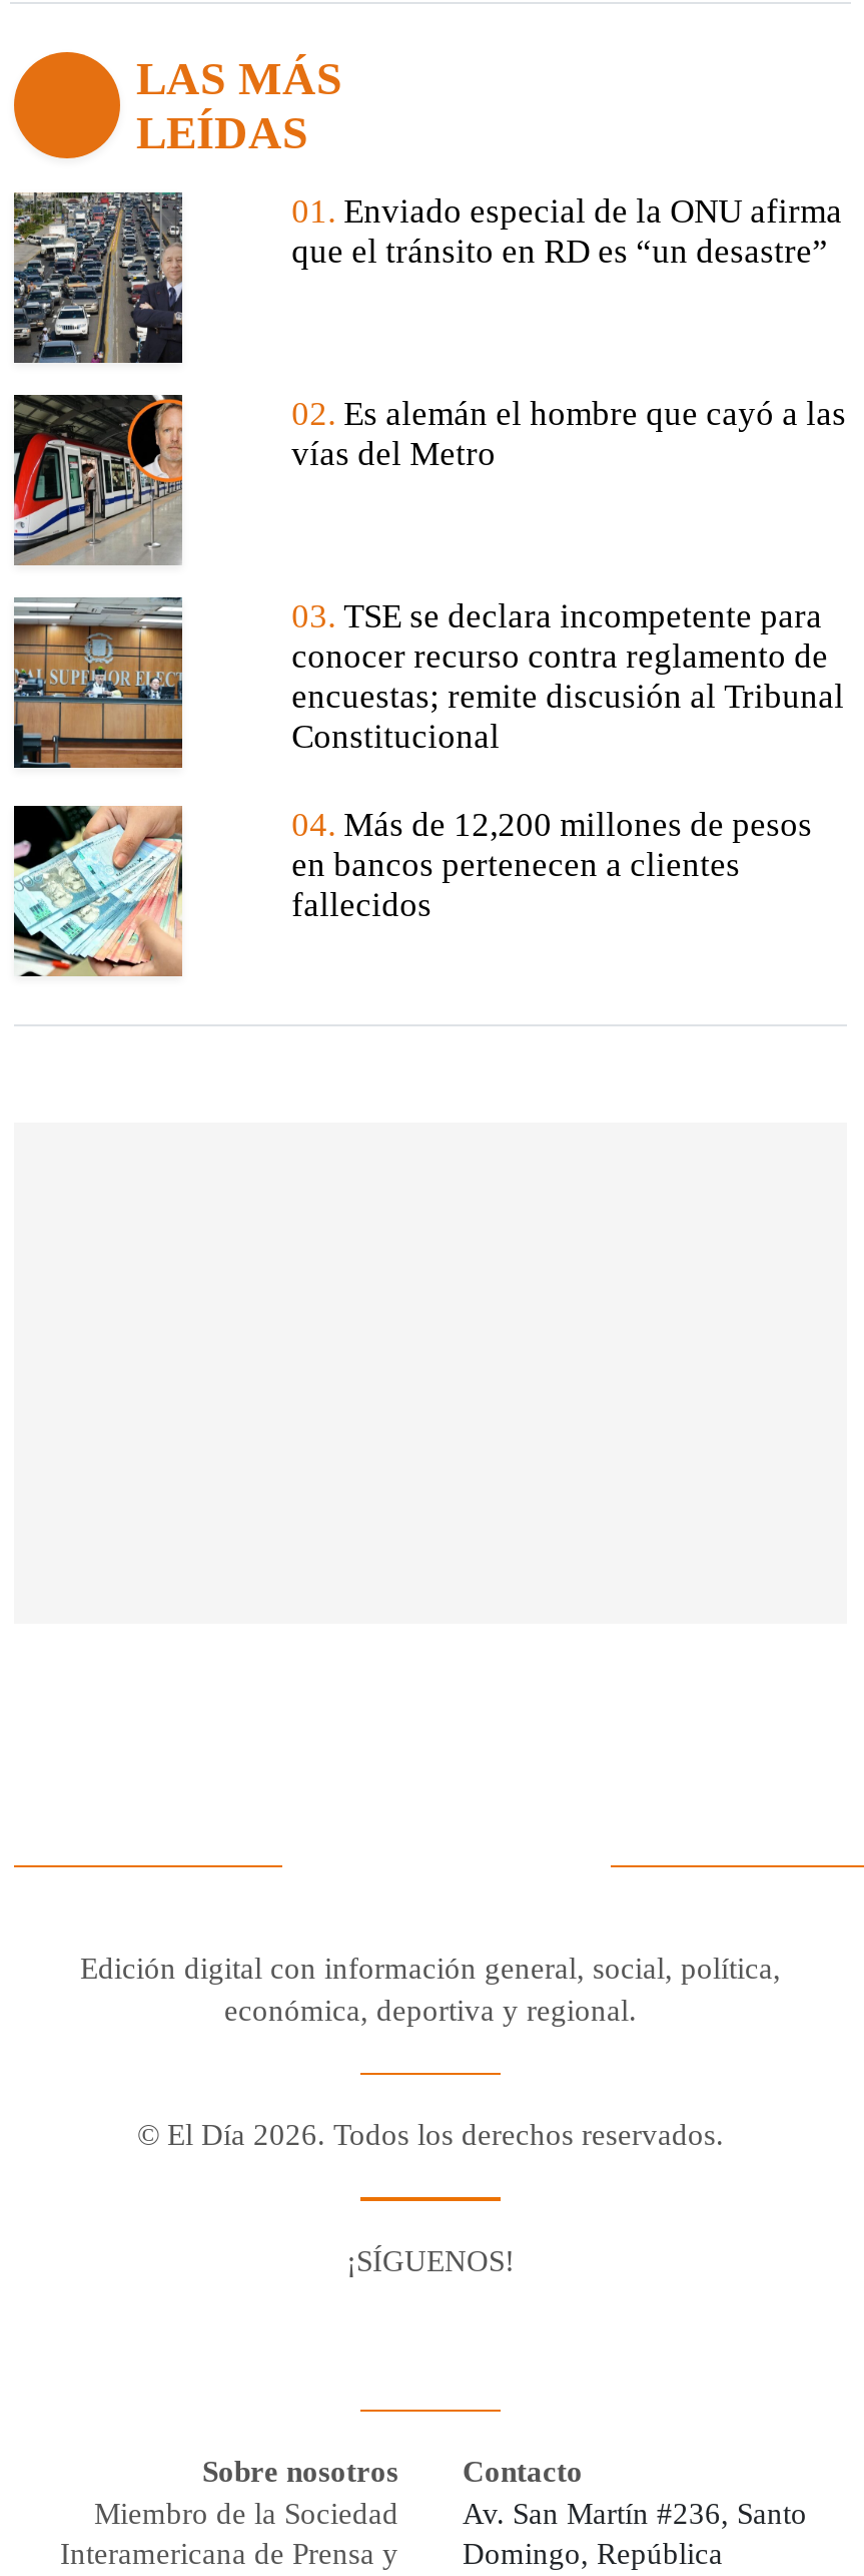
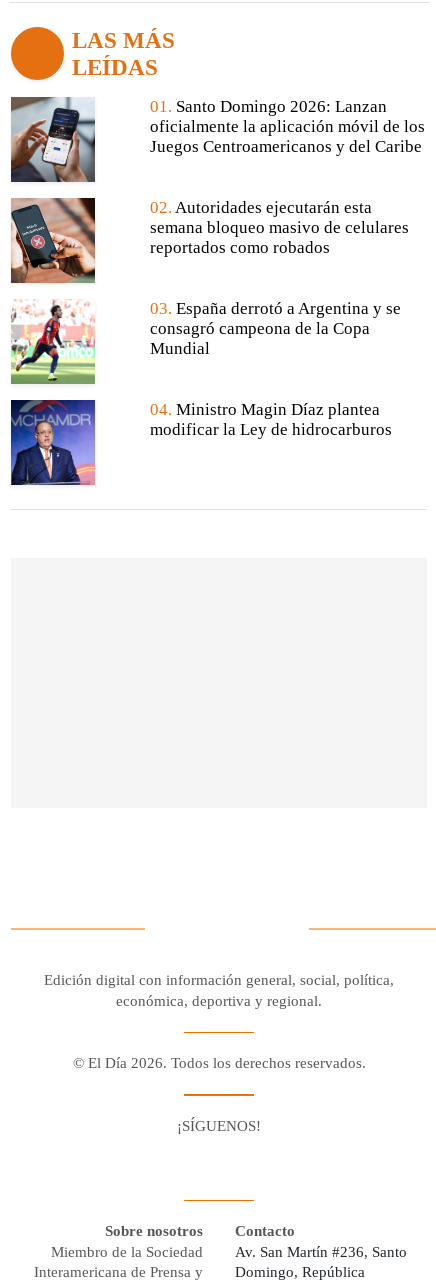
- [image]
+ [image]

- 01. Enviado especial de la ONU afirma
- que el tránsito en RD es “un desastre”
+ 01. Santo Domingo 2026: Lanzan
+ oficialmente la aplicación móvil de los
+ Juegos Centroamericanos y del Caribe

- [image]
+ [image]

- 02. Es alemán el hombre que cayó a las
- vías del Metro
+ 02. Autoridades ejecutarán esta
+ semana bloqueo masivo de celulares
+ reportados como robados

- [image]
+ [image]

- 03. TSE se declara incompetente para
- conocer recurso contra reglamento de
- encuestas; remite discusión al Tribunal
- Constitucional
+ 03. España derrotó a Argentina y se
+ consagró campeona de la Copa
+ Mundial

- [image]
+ [image]

- 04. Más de 12,200 millones de pesos
- en bancos pertenecen a clientes
- fallecidos
+ 04. Ministro Magin Díaz plantea
+ modificar la Ley de hidrocarburos
